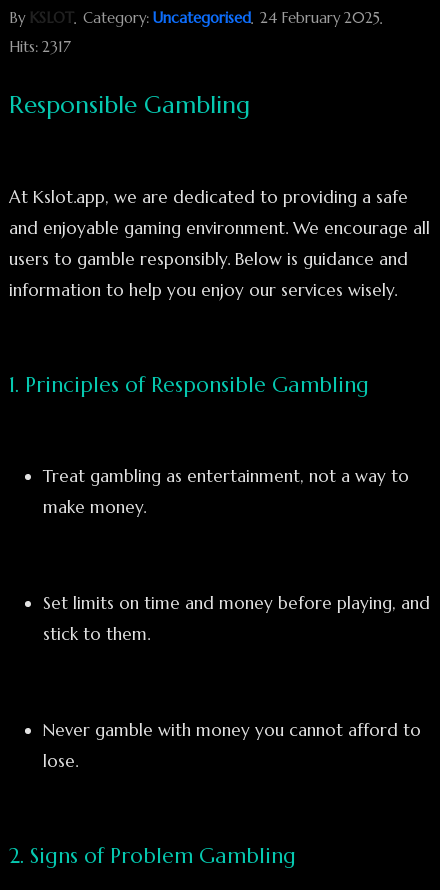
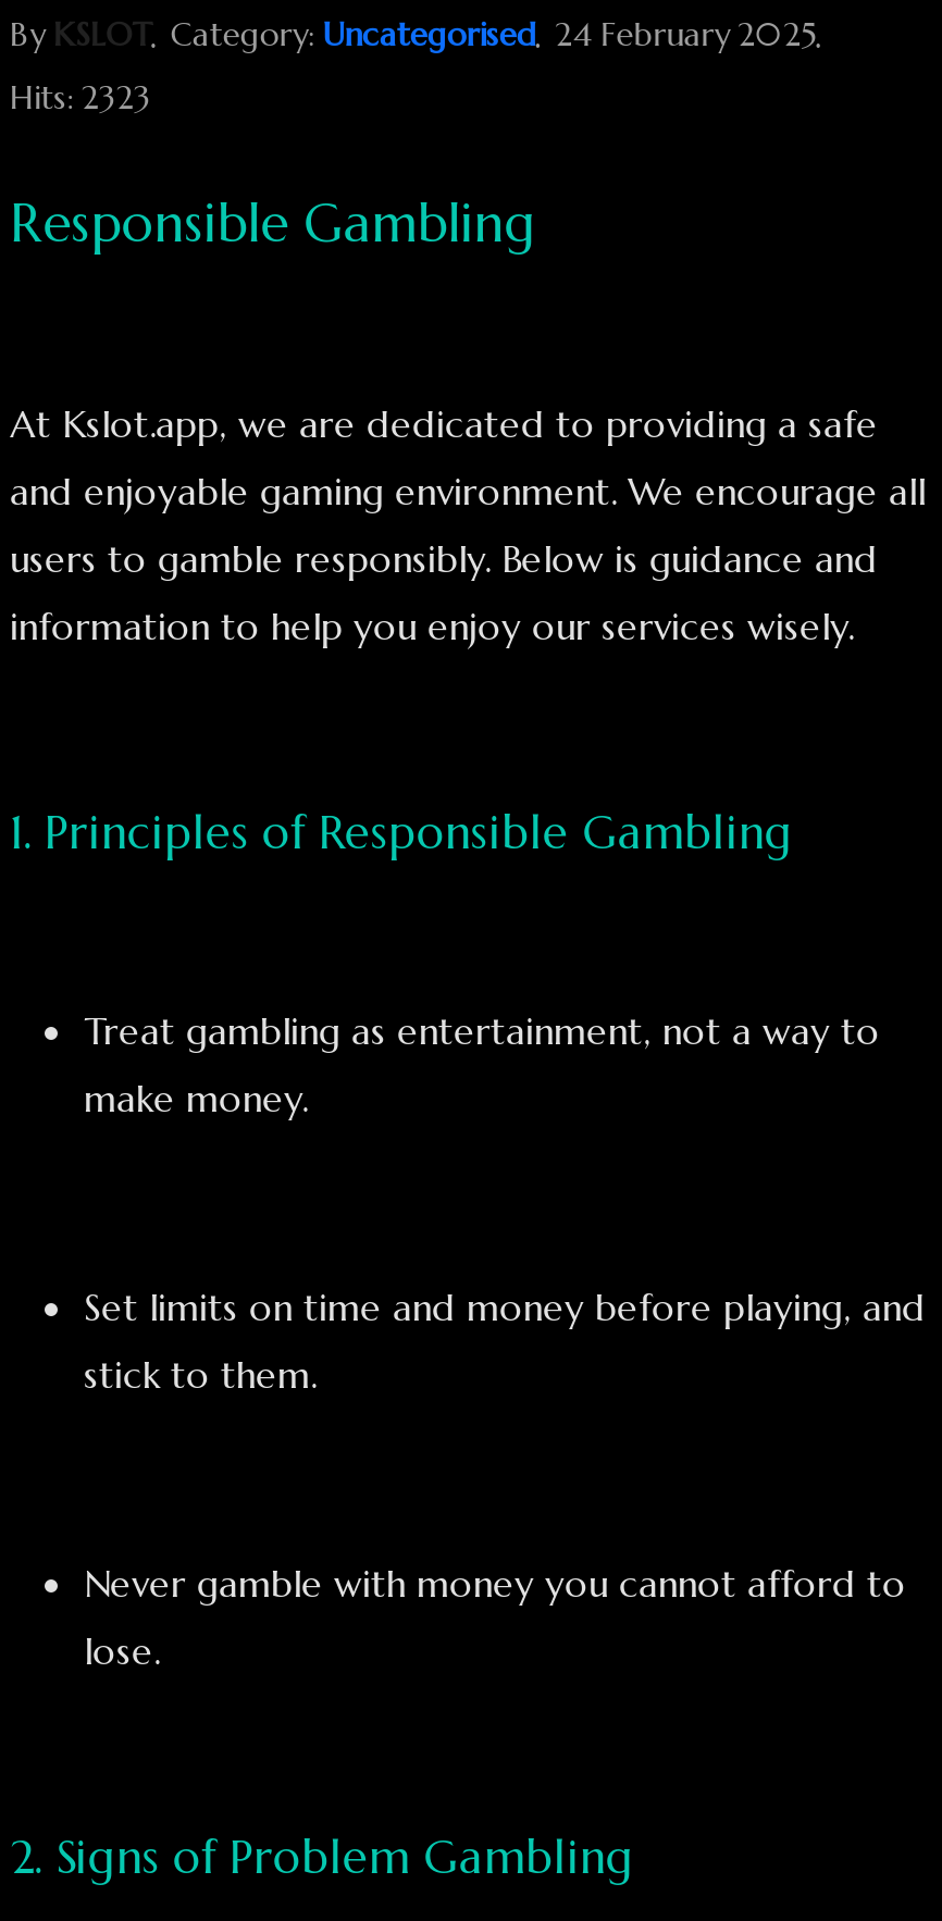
- Hits: 2317
+ Hits: 2323
